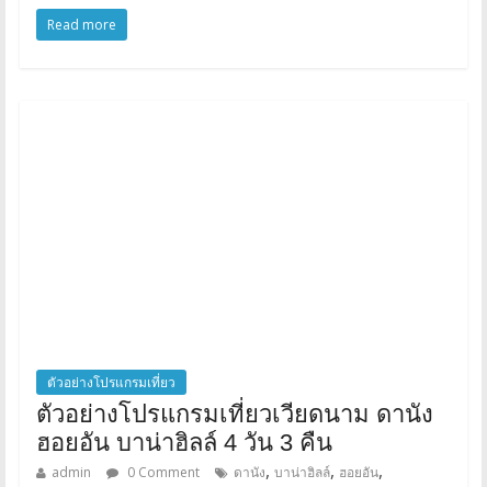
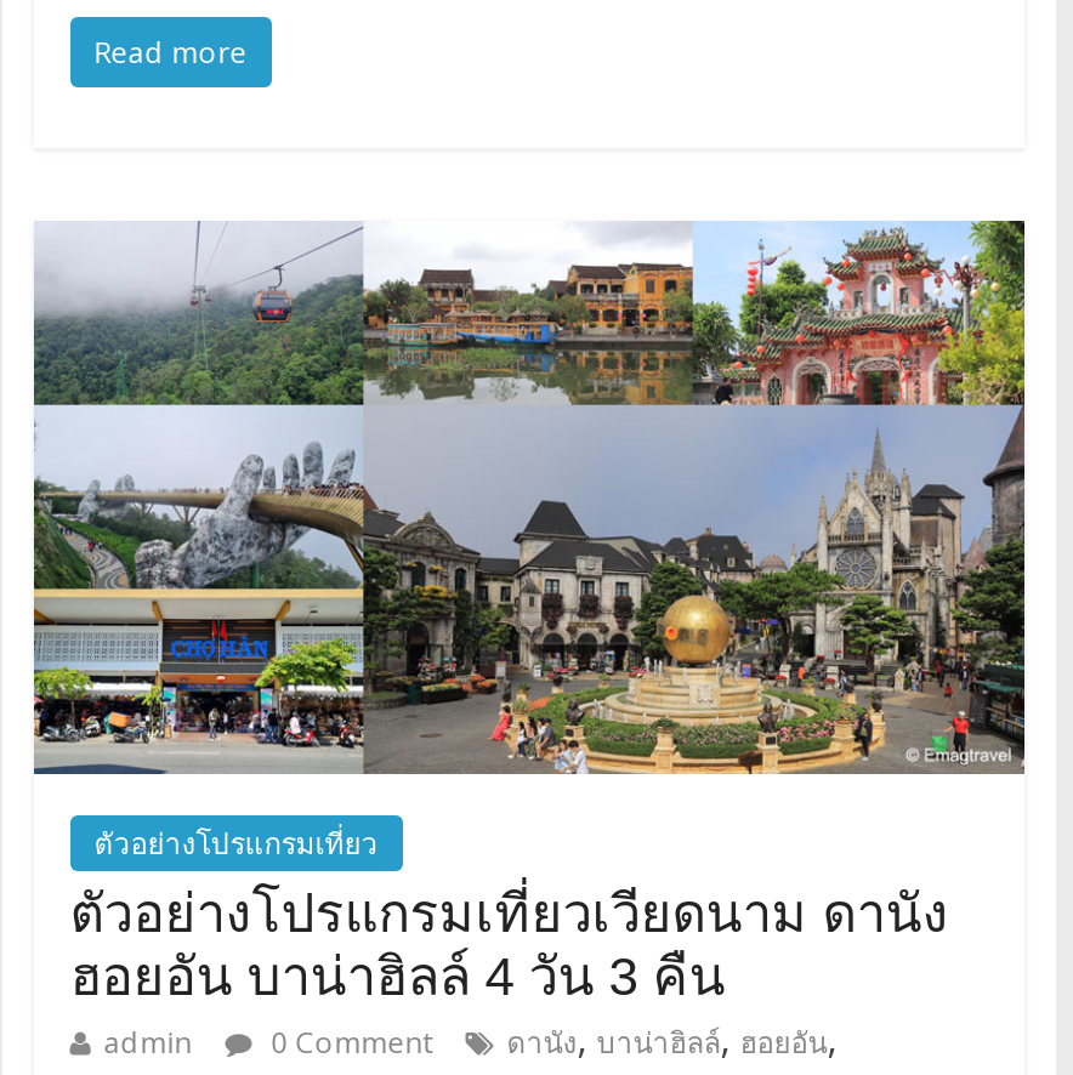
+ [image]
